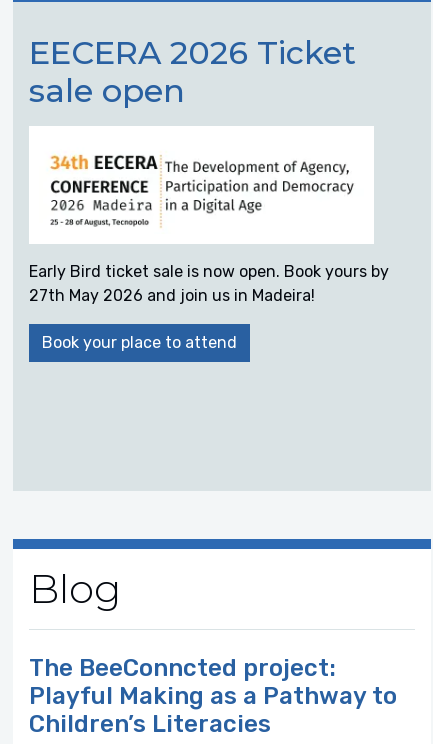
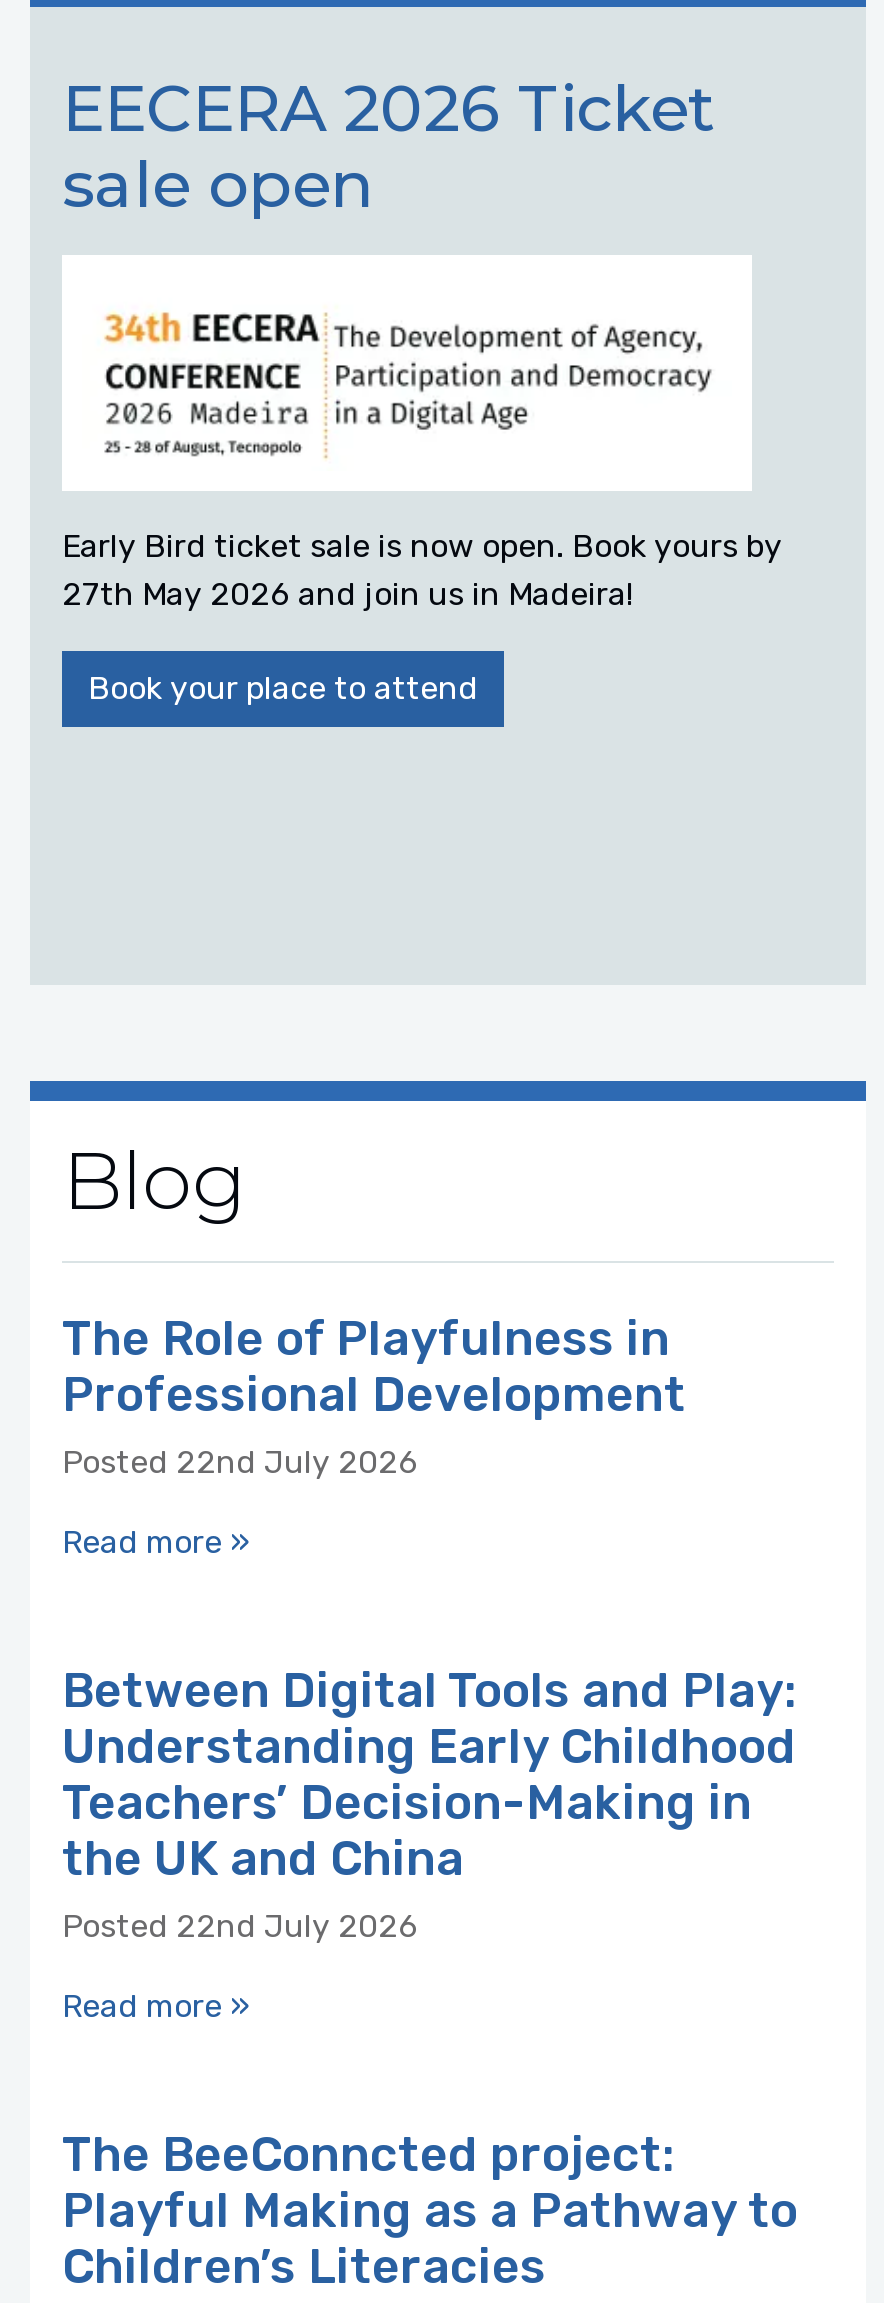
+ The Role of Playfulness in
+ Professional Development
+ Posted 22nd July 2026
+ Read more »
+ Between Digital Tools and Play:
+ Understanding Early Childhood
+ Teachers’ Decision-Making in
+ the UK and China
+ Posted 22nd July 2026
+ Read more »
